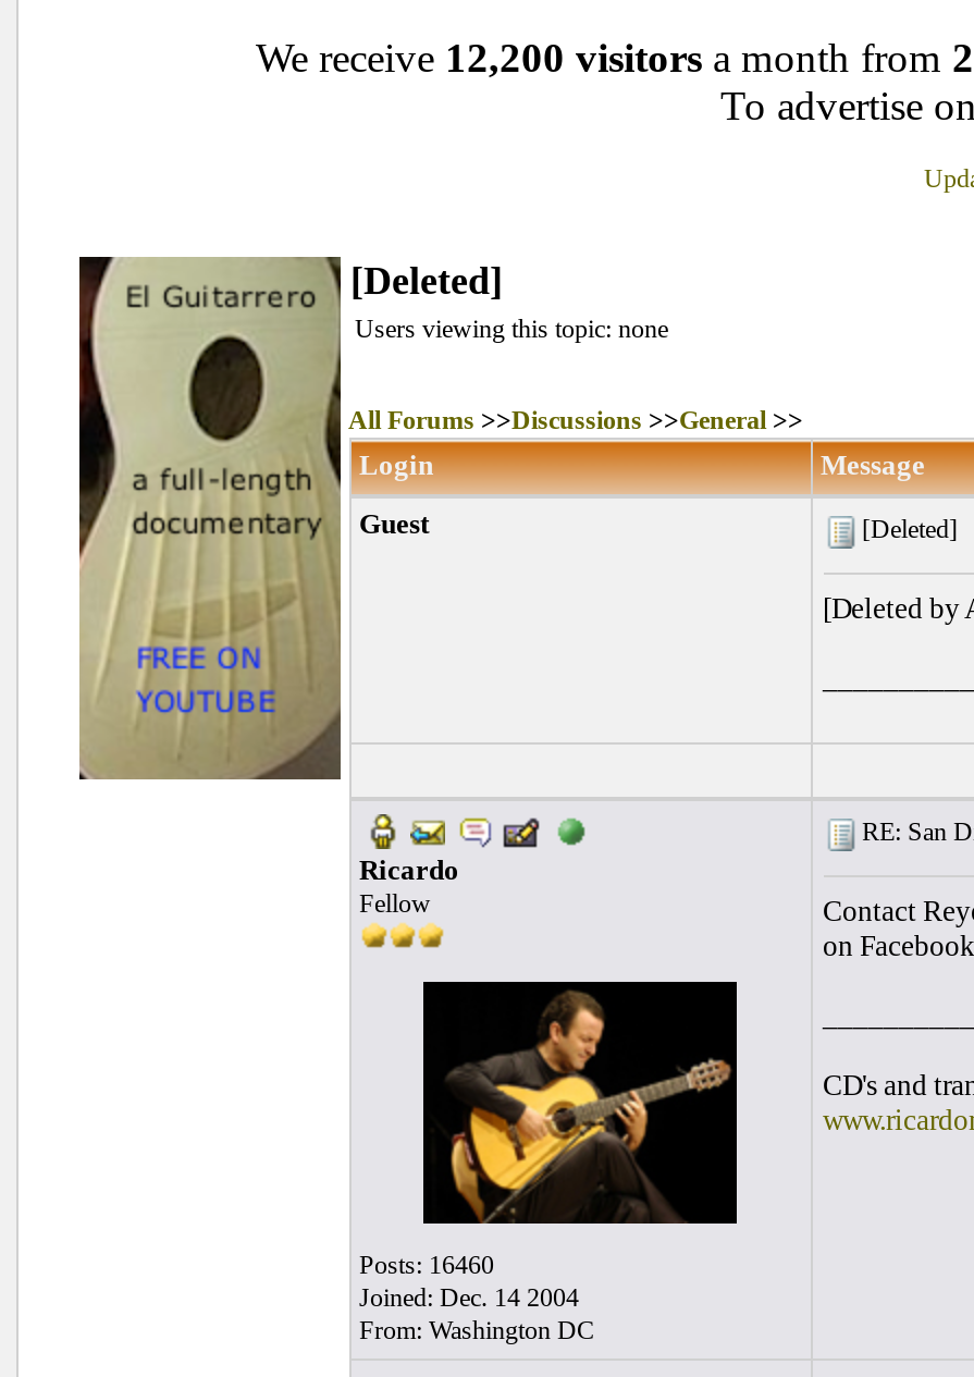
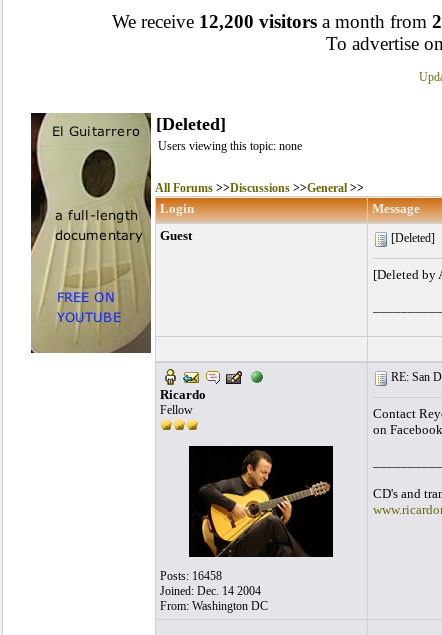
- Posts: 16460
+ Posts: 16458
